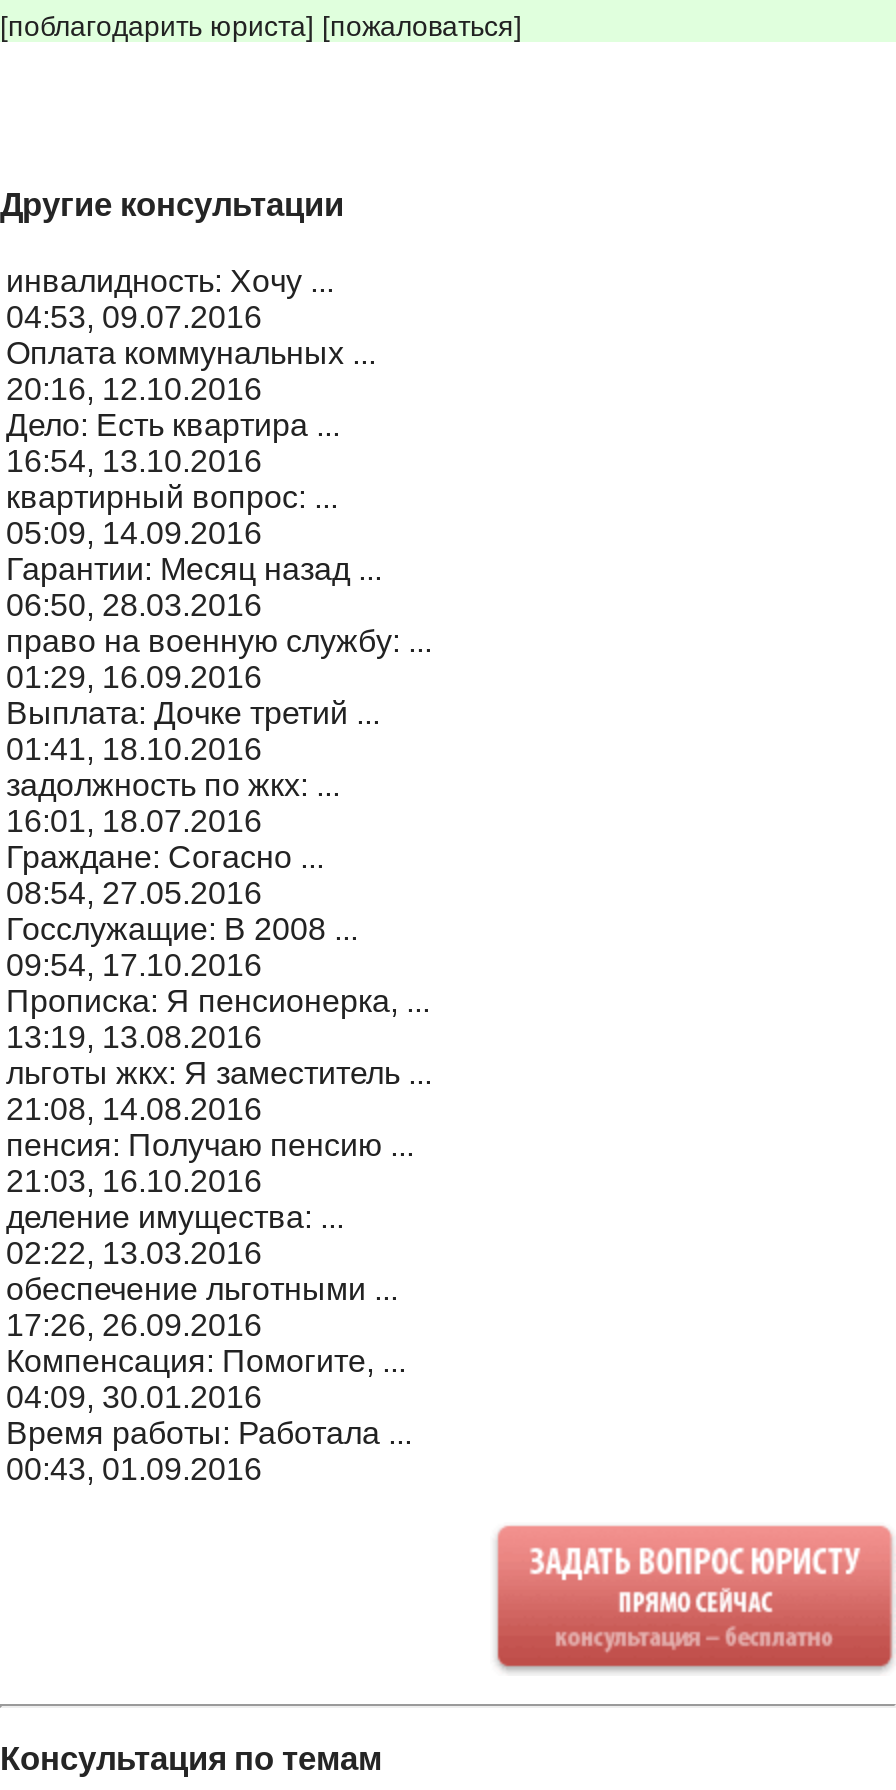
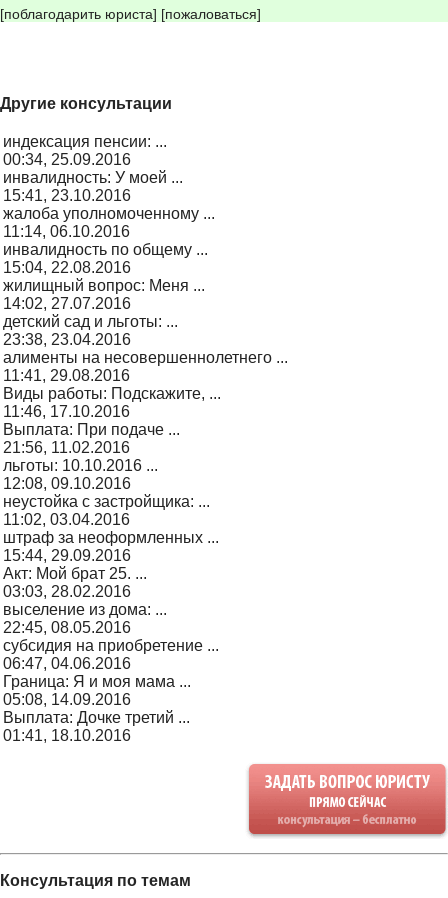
- инвалидность: Хочу ...
- 04:53, 09.07.2016
- Оплата коммунальных ...
- 20:16, 12.10.2016
- Дело: Есть квартира ...
- 16:54, 13.10.2016
- квартирный вопрос: ...
- 05:09, 14.09.2016
- Гарантии: Месяц назад ...
- 06:50, 28.03.2016
- право на военную службу: ...
- 01:29, 16.09.2016
+ индексация пенсии: ...
+ 00:34, 25.09.2016
+ инвалидность: У моей ...
+ 15:41, 23.10.2016
+ жалоба уполномоченному ...
+ 11:14, 06.10.2016
+ инвалидность по общему ...
+ 15:04, 22.08.2016
+ жилищный вопрос: Меня ...
+ 14:02, 27.07.2016
+ детский сад и льготы: ...
+ 23:38, 23.04.2016
+ алименты на несовершеннолетнего ...
+ 11:41, 29.08.2016
+ Виды работы: Подскажите, ...
+ 11:46, 17.10.2016
+ Выплата: При подаче ...
+ 21:56, 11.02.2016
+ льготы: 10.10.2016 ...
+ 12:08, 09.10.2016
+ неустойка с застройщика: ...
+ 11:02, 03.04.2016
+ штраф за неоформленных ...
+ 15:44, 29.09.2016
+ Акт: Мой брат 25. ...
+ 03:03, 28.02.2016
+ выселение из дома: ...
+ 22:45, 08.05.2016
+ субсидия на приобретение ...
+ 06:47, 04.06.2016
+ Граница: Я и моя мама ...
+ 05:08, 14.09.2016

moved down: Выплата: Дочке третий ... | 01:41, 18.10.2016

- задолжность по жкх: ...
- 16:01, 18.07.2016
- Граждане: Согасно ...
- 08:54, 27.05.2016
- Госслужащие: В 2008 ...
- 09:54, 17.10.2016
- Прописка: Я пенсионерка, ...
- 13:19, 13.08.2016
- льготы жкх: Я заместитель ...
- 21:08, 14.08.2016
- пенсия: Получаю пенсию ...
- 21:03, 16.10.2016
- деление имущества: ...
- 02:22, 13.03.2016
- обеспечение льготными ...
- 17:26, 26.09.2016
- Компенсация: Помогите, ...
- 04:09, 30.01.2016
- Время работы: Работала ...
- 00:43, 01.09.2016
